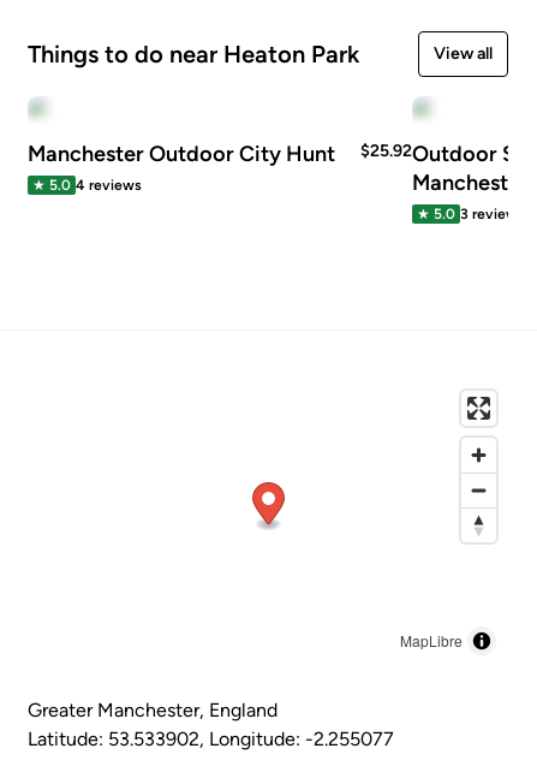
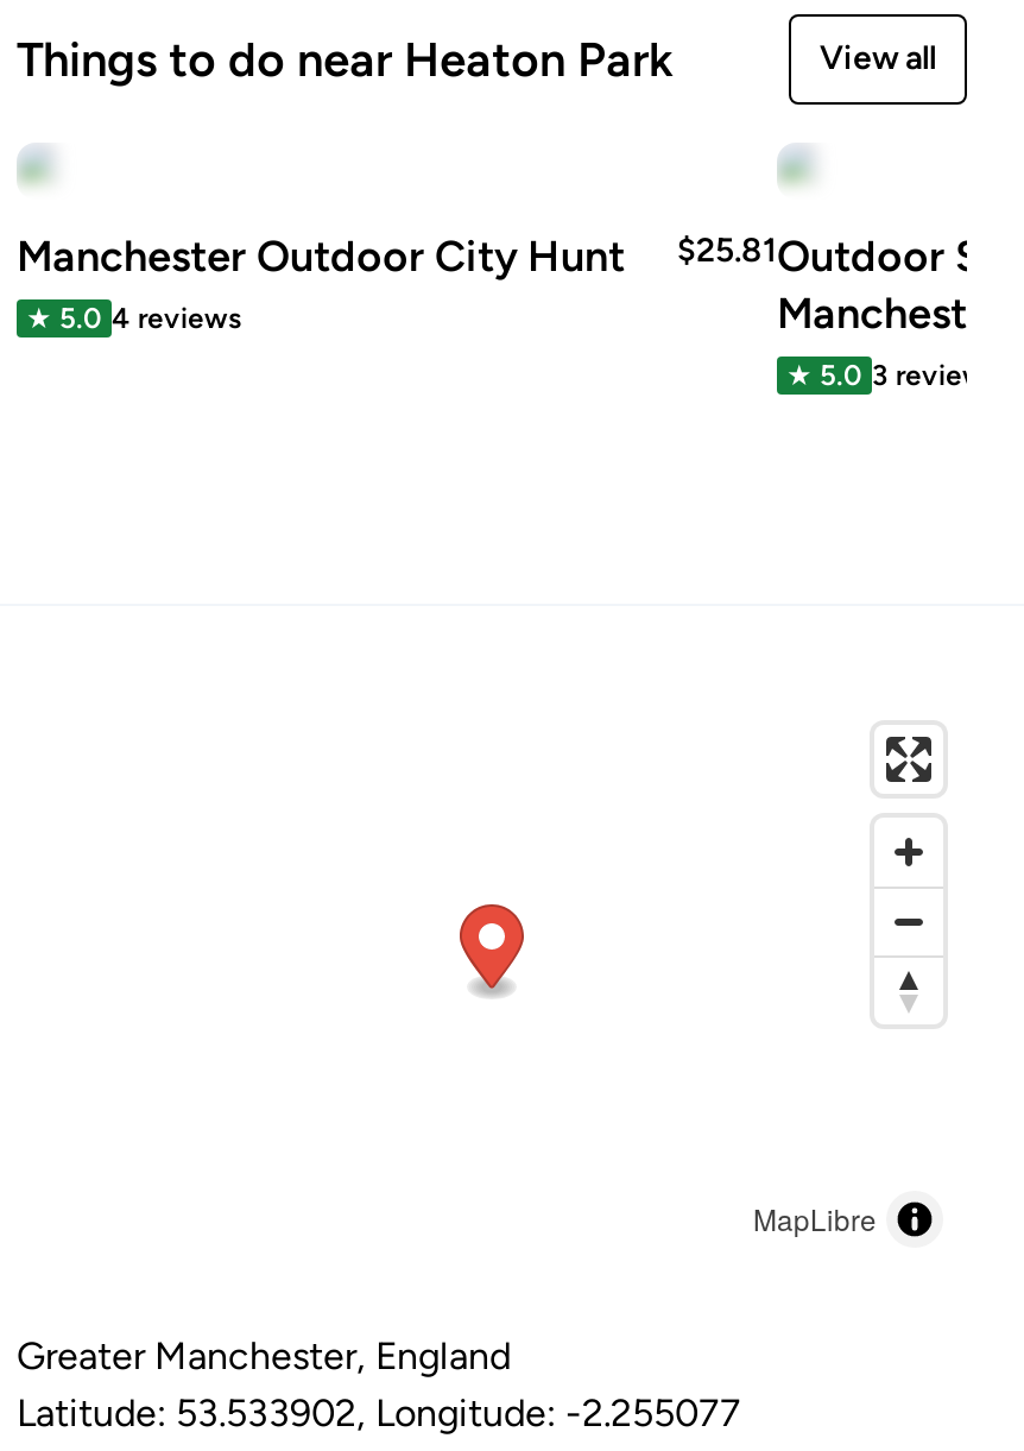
- $25.92
+ $25.81
